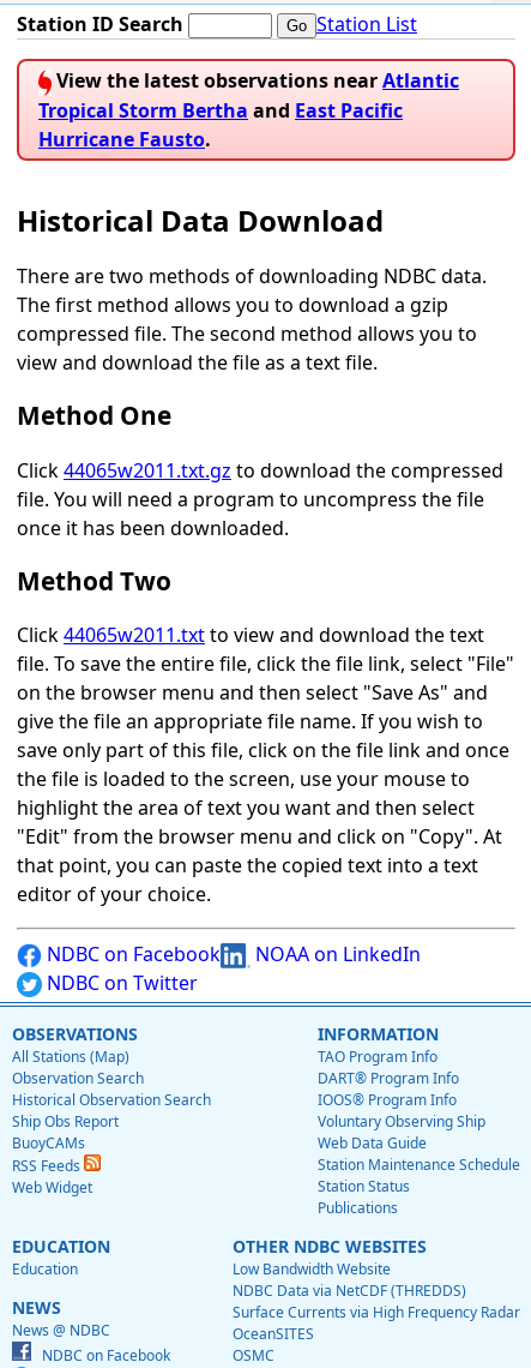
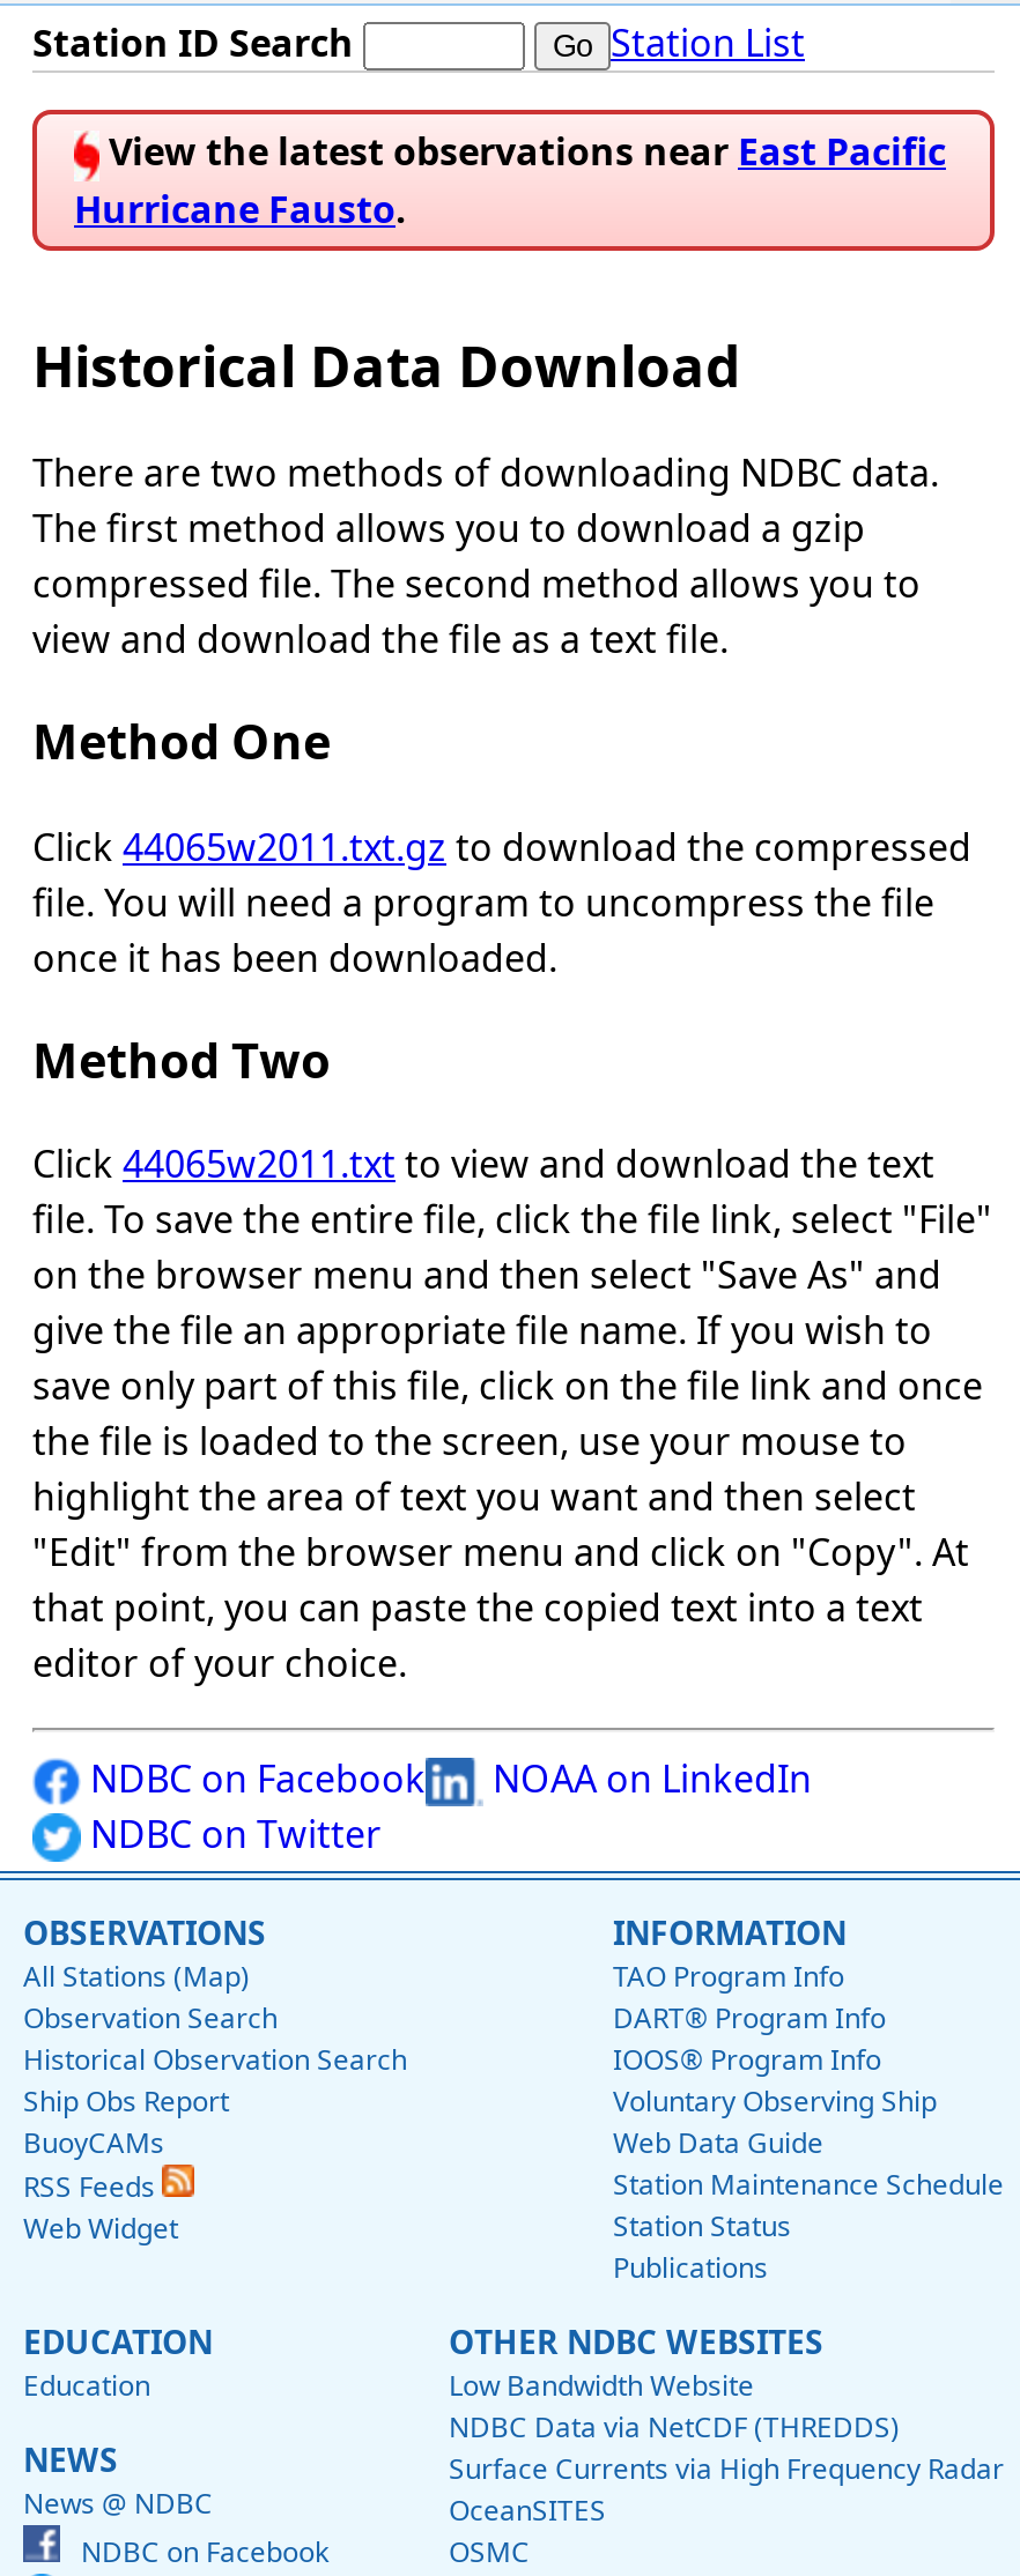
- View the latest observations near Atlantic
- Tropical Storm Bertha and East Pacific
+ View the latest observations near East Pacific
